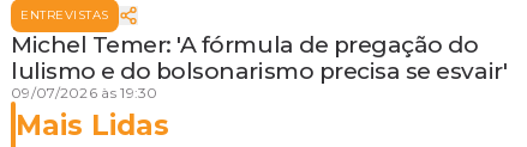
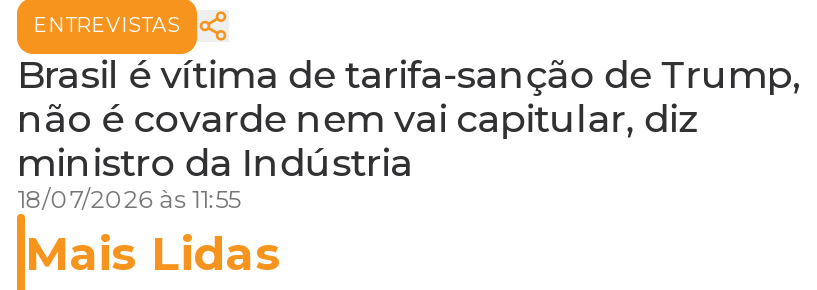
- Michel Temer: 'A fórmula de pregação do
- lulismo e do bolsonarismo precisa se esvair'
- 09/07/2026 às 19:30
+ Brasil é vítima de tarifa-sanção de Trump,
+ não é covarde nem vai capitular, diz
+ ministro da Indústria
+ 18/07/2026 às 11:55
